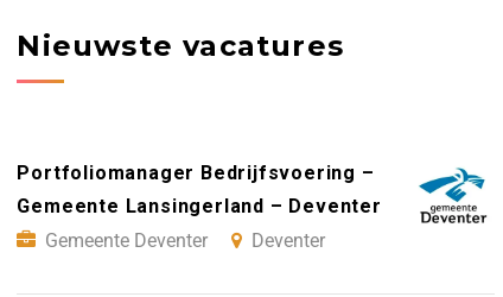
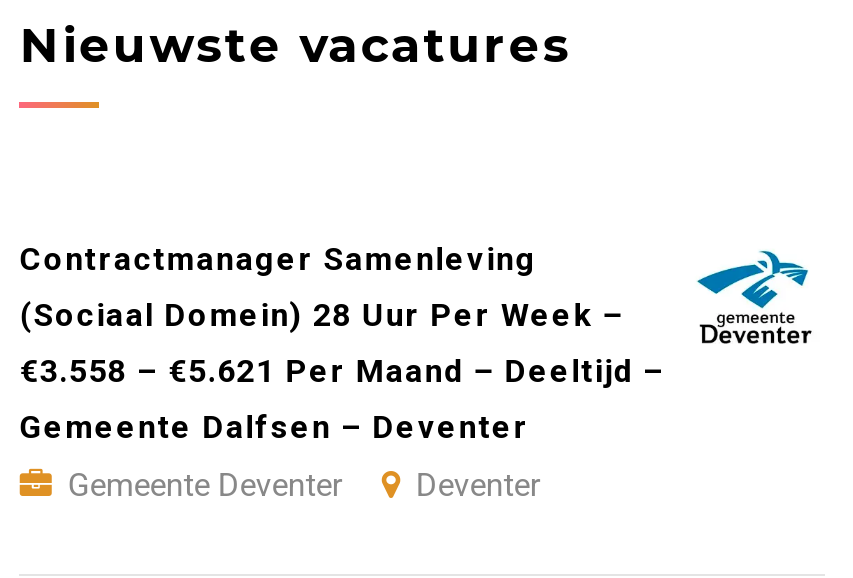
- Portfoliomanager Bedrijfsvoering –
- Gemeente Lansingerland – Deventer
+ Contractmanager Samenleving
+ (Sociaal Domein) 28 Uur Per Week –
+ €3.558 – €5.621 Per Maand – Deeltijd –
+ Gemeente Dalfsen – Deventer
